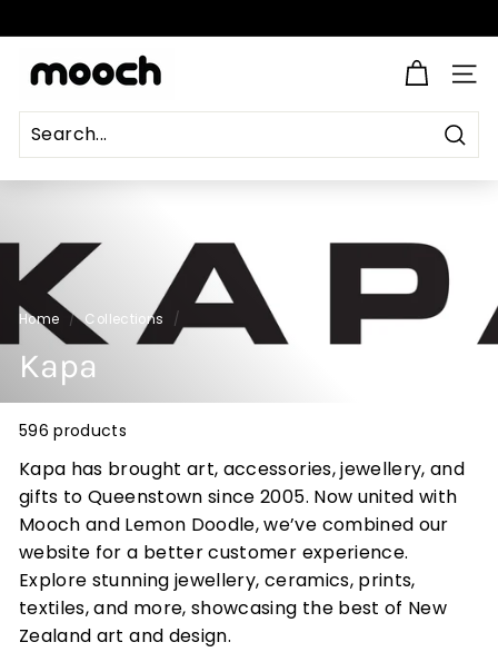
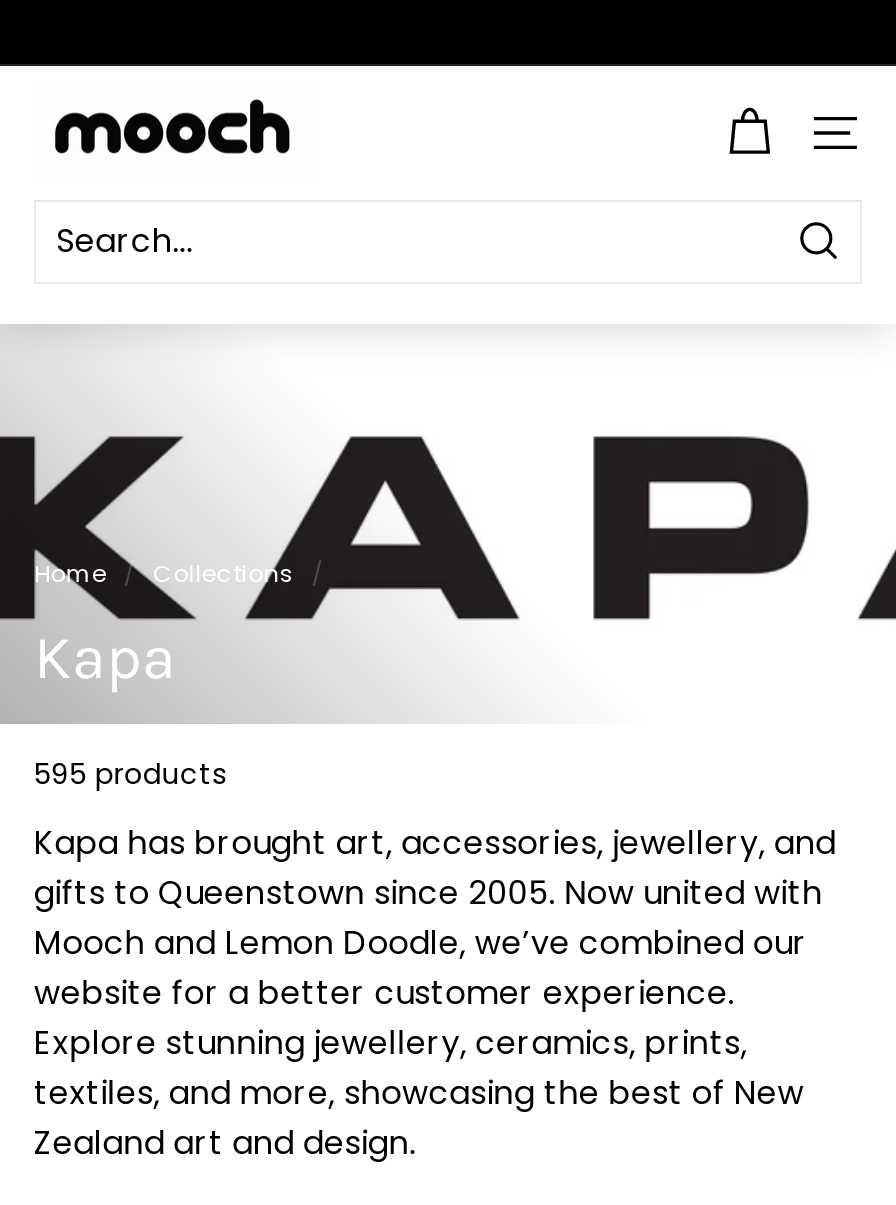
- 596 products
+ 595 products
